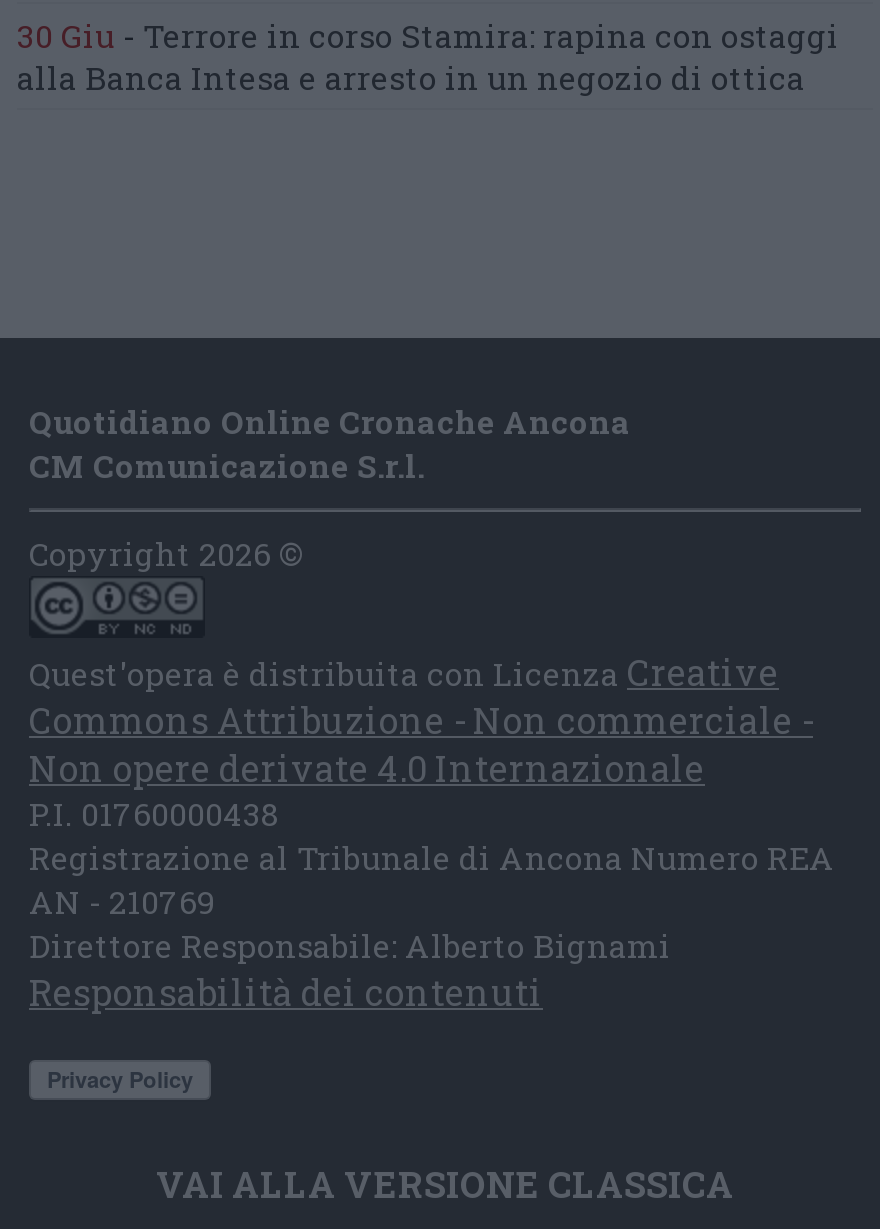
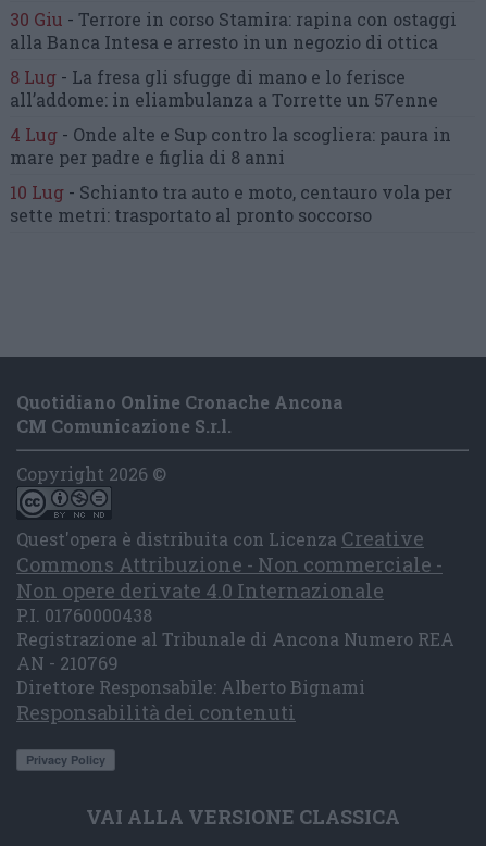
+ 8 Lug - La fresa gli sfugge di mano e lo ferisce
+ all’addome: in eliambulanza a Torrette un 57enne
+ 4 Lug - Onde alte e Sup contro la scogliera: paura in
+ mare per padre e figlia di 8 anni
+ 10 Lug - Schianto tra auto e moto, centauro vola per
+ sette metri: trasportato al pronto soccorso
